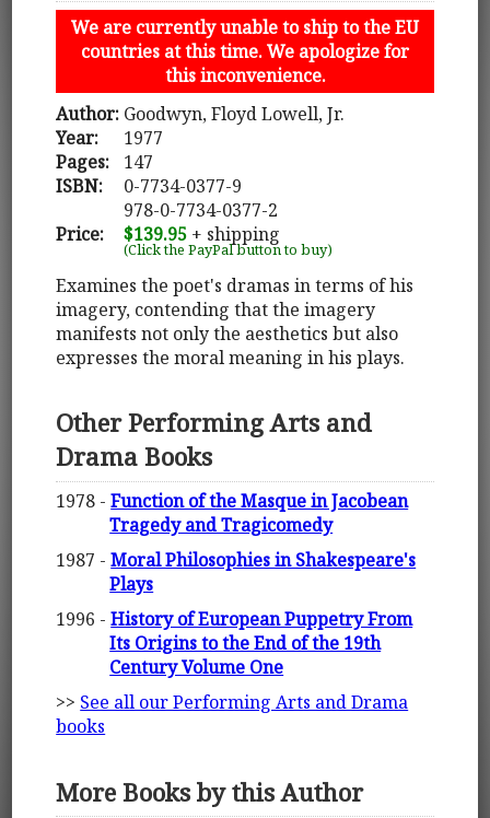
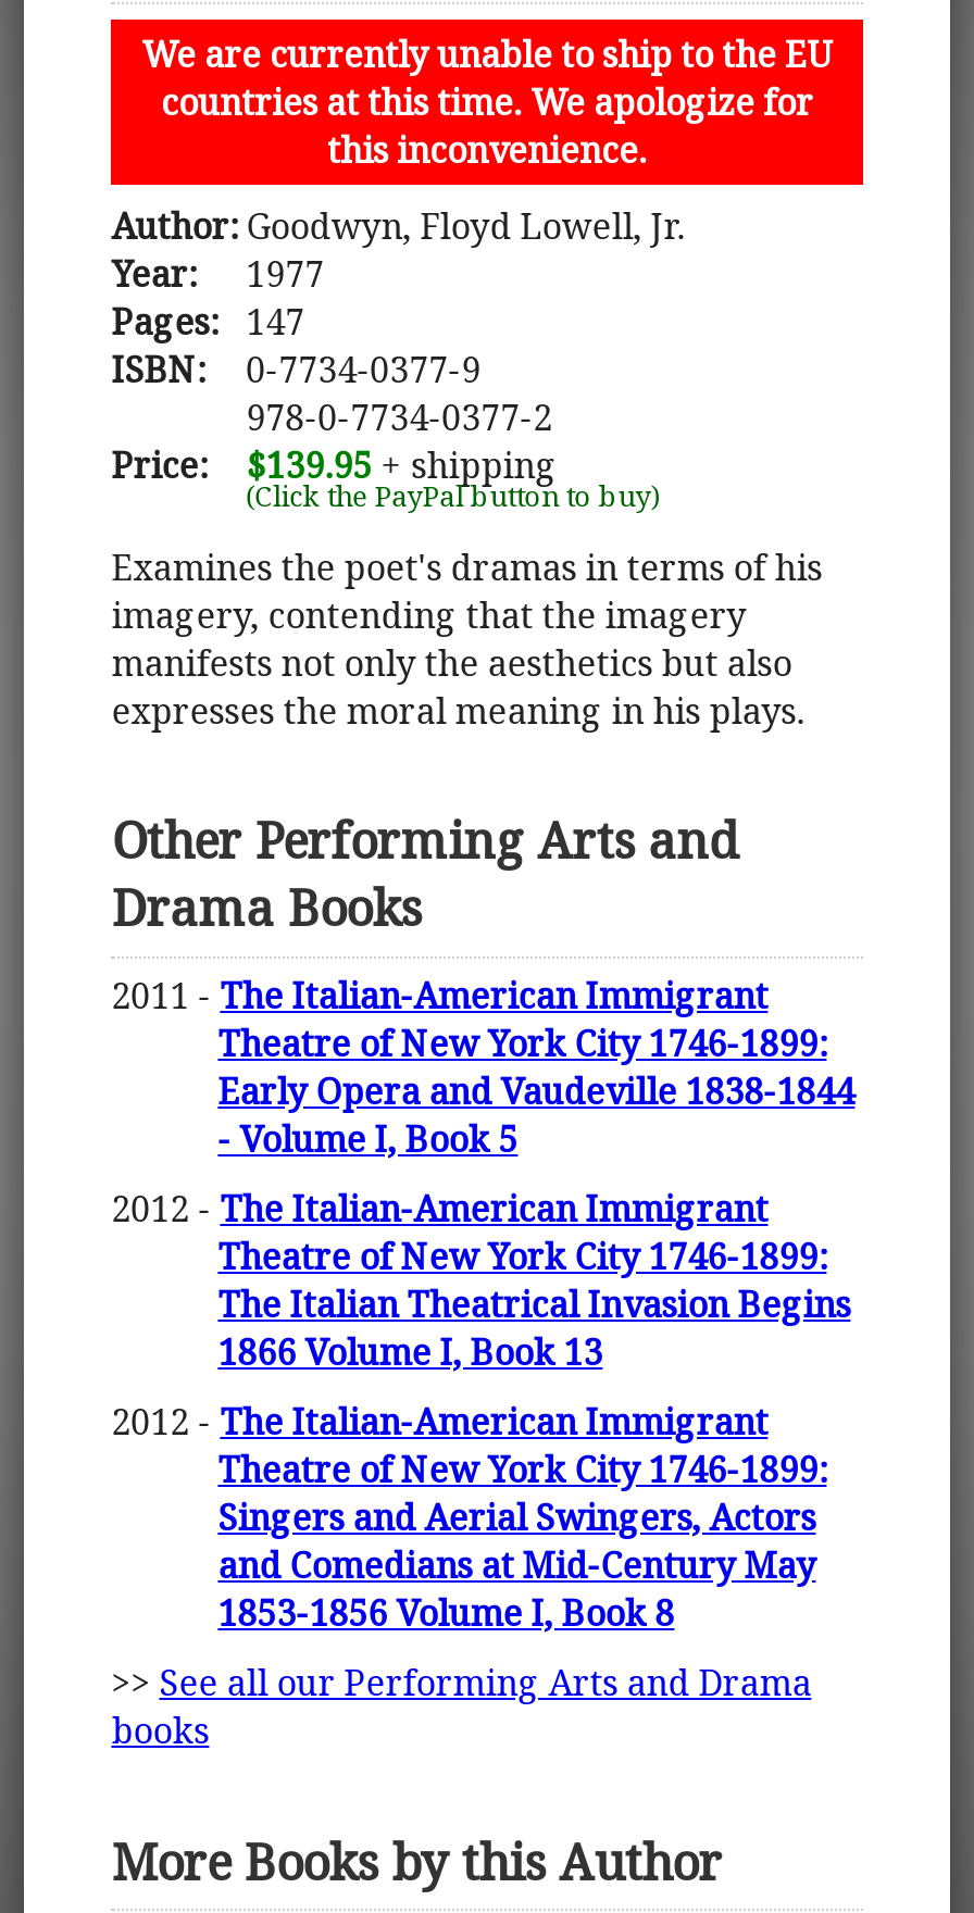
- 1978 - Function of the Masque in Jacobean
- Tragedy and Tragicomedy
+ 2011 - The Italian-American Immigrant
+ Theatre of New York City 1746-1899:
+ Early Opera and Vaudeville 1838-1844
+ - Volume I, Book 5

- 1987 - Moral Philosophies in Shakespeare's
- Plays
+ 2012 - The Italian-American Immigrant
+ Theatre of New York City 1746-1899:
+ The Italian Theatrical Invasion Begins
+ 1866 Volume I, Book 13

- 1996 - History of European Puppetry From
- Its Origins to the End of the 19th
- Century Volume One
+ 2012 - The Italian-American Immigrant
+ Theatre of New York City 1746-1899:
+ Singers and Aerial Swingers, Actors
+ and Comedians at Mid-Century May
+ 1853-1856 Volume I, Book 8
